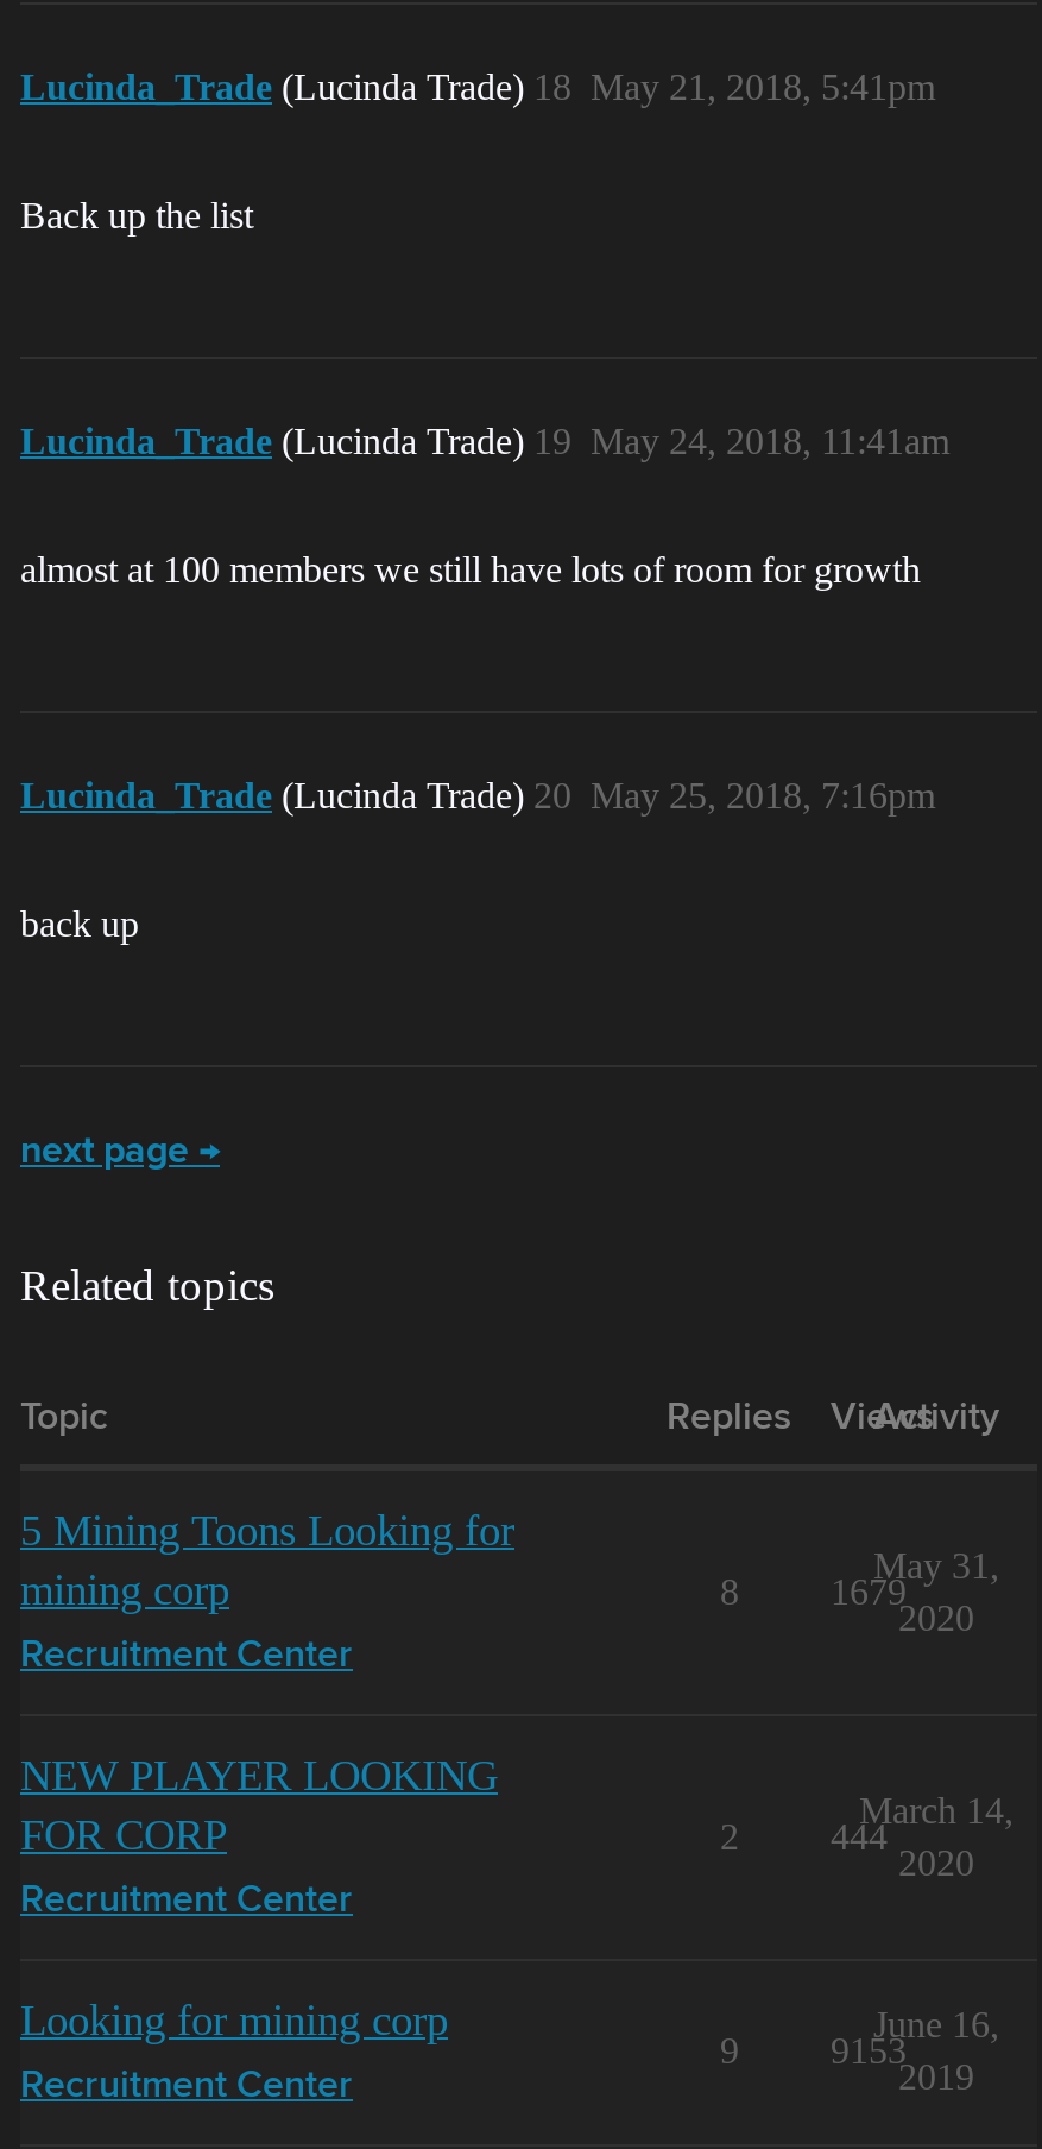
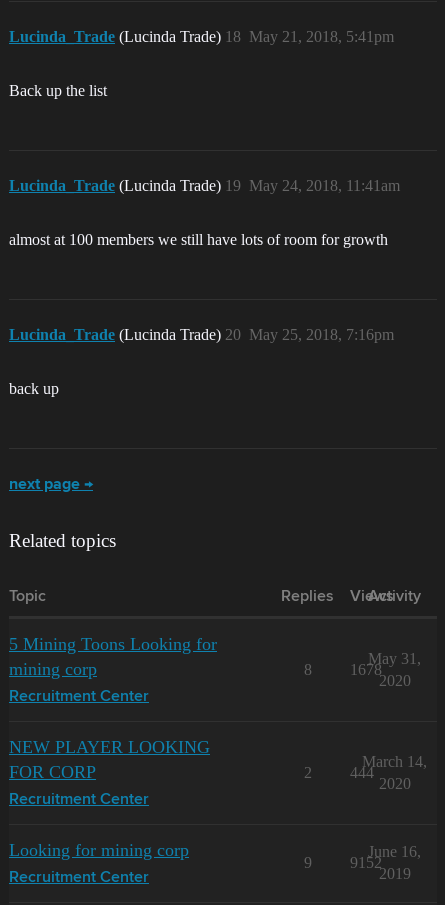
- 1679
+ 1678

- 9153
+ 9152
